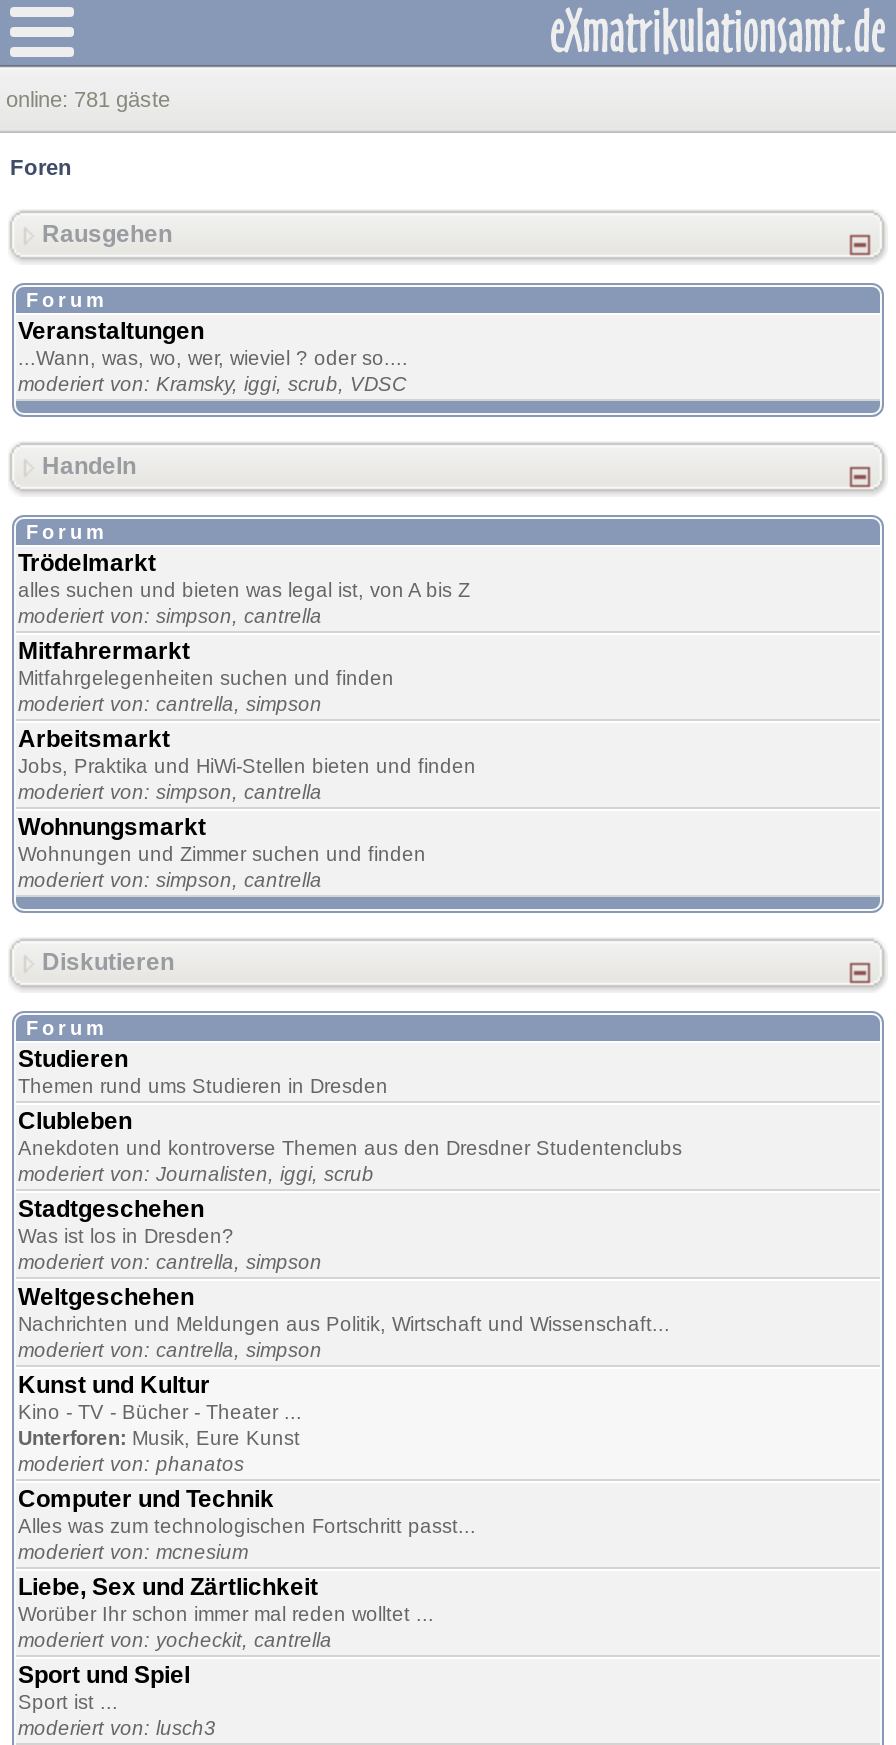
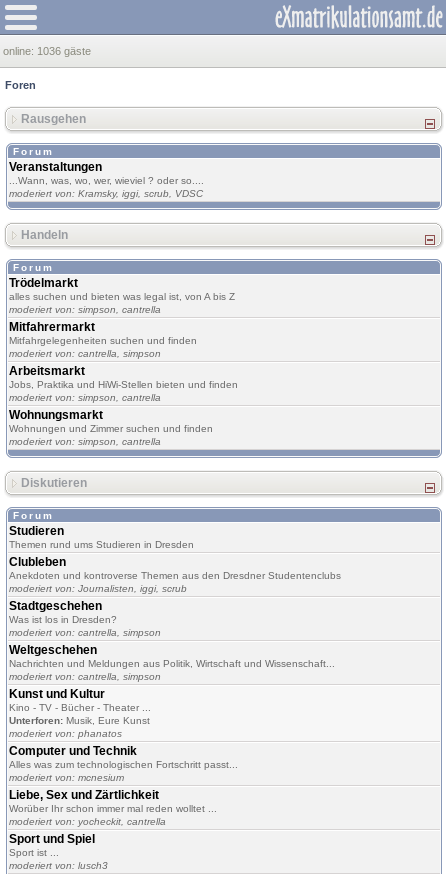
- online: 781 gäste
+ online: 1036 gäste
